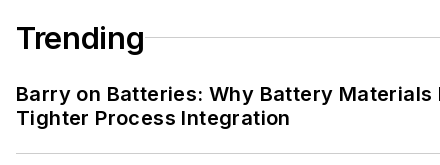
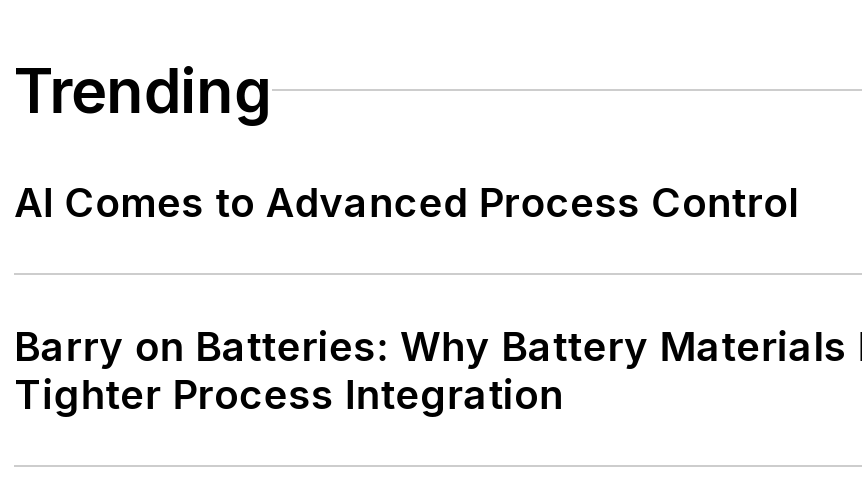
+ AI Comes to Advanced Process Control
